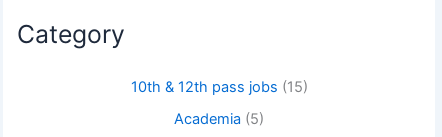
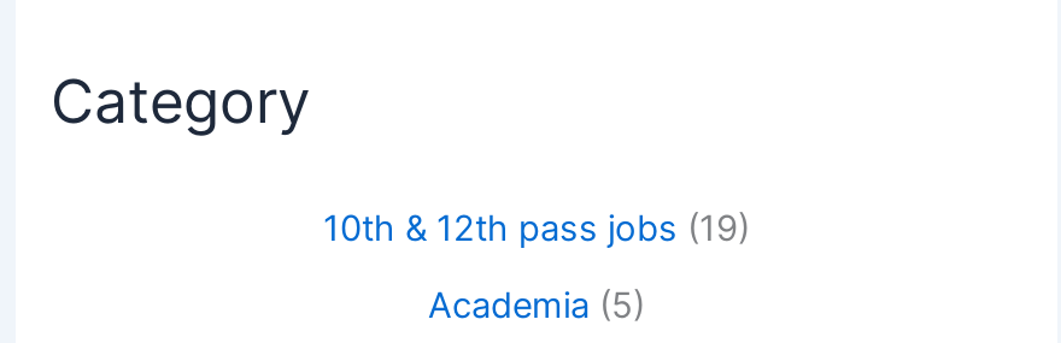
- 10th & 12th pass jobs (15)
+ 10th & 12th pass jobs (19)
